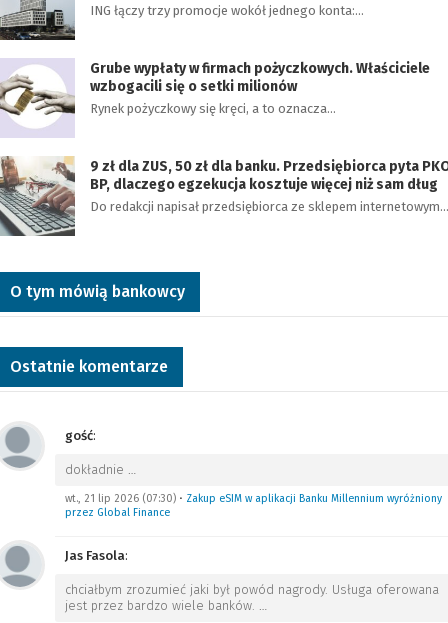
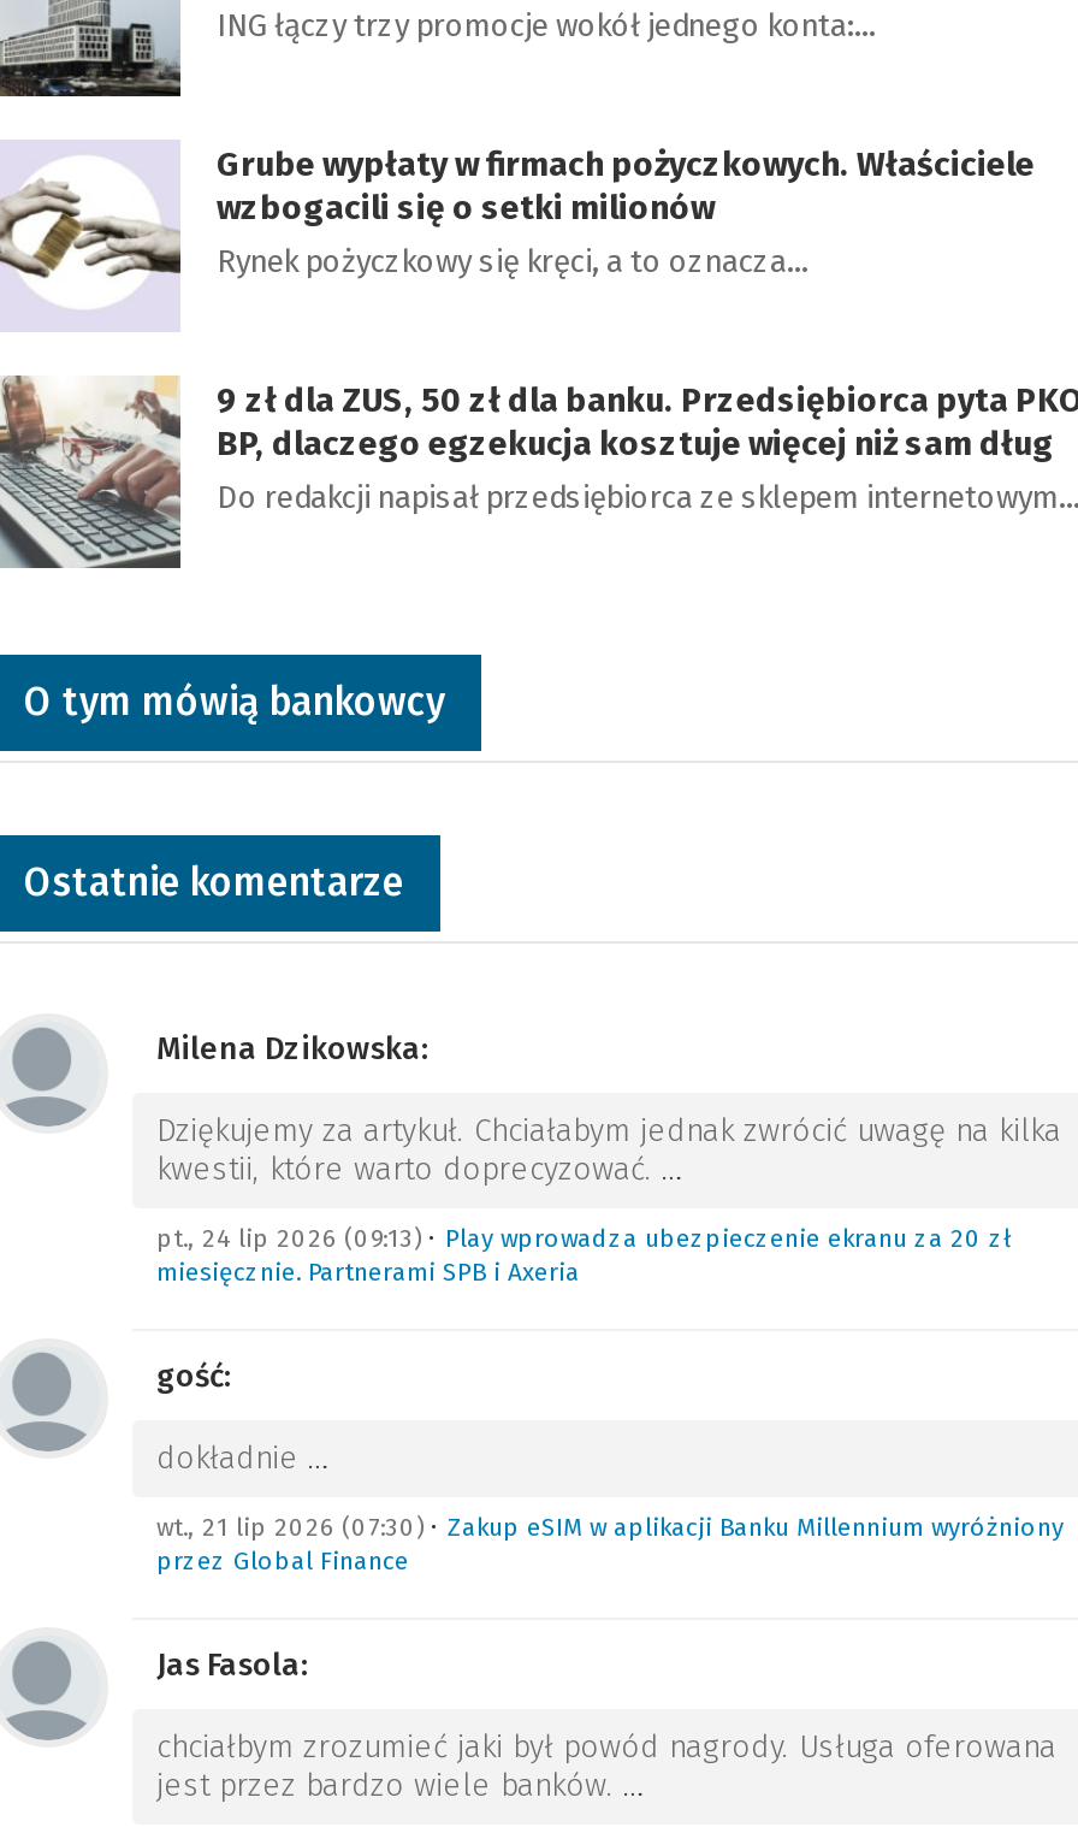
+ Milena Dzikowska:
+ Dziękujemy za artykuł. Chciałabym jednak zwrócić uwagę na kilka
+ kwestii, które warto doprecyzować. …
+ pt., 24 lip 2026 (09:13) • Play wprowadza ubezpieczenie ekranu za 20 zł
+ miesięcznie. Partnerami SPB i Axeria
